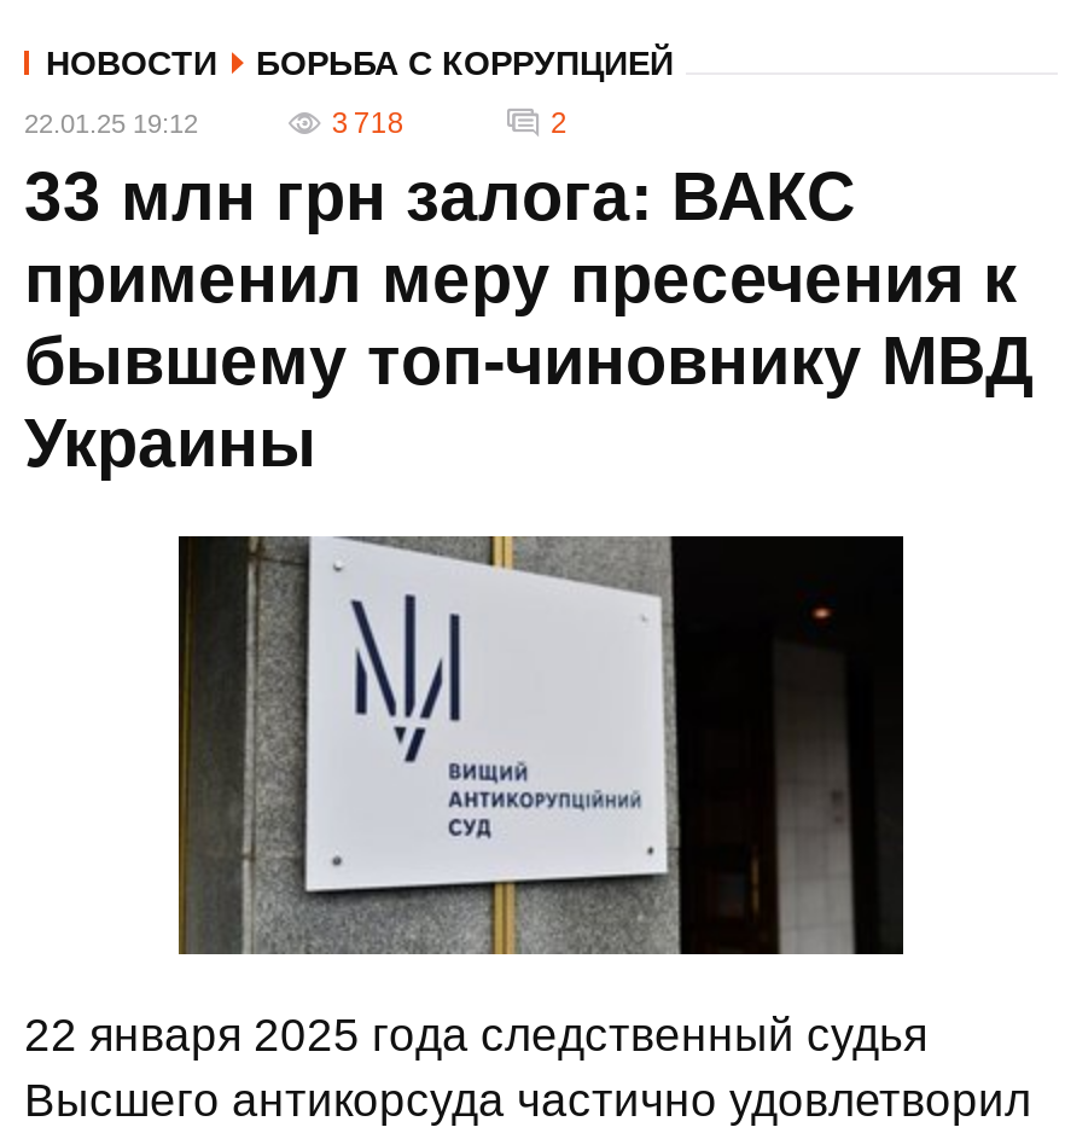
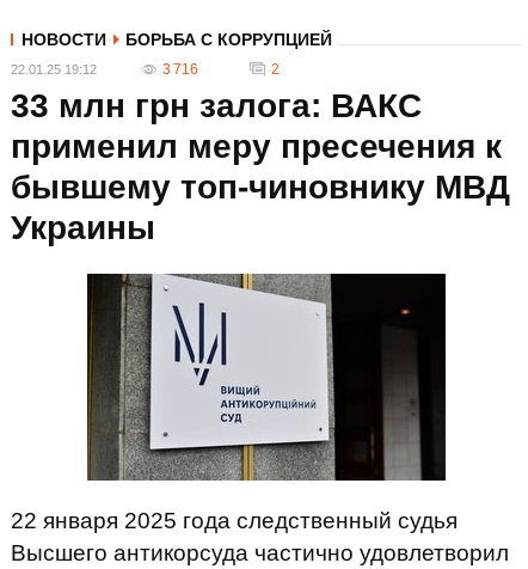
- 3 718
+ 3 716
